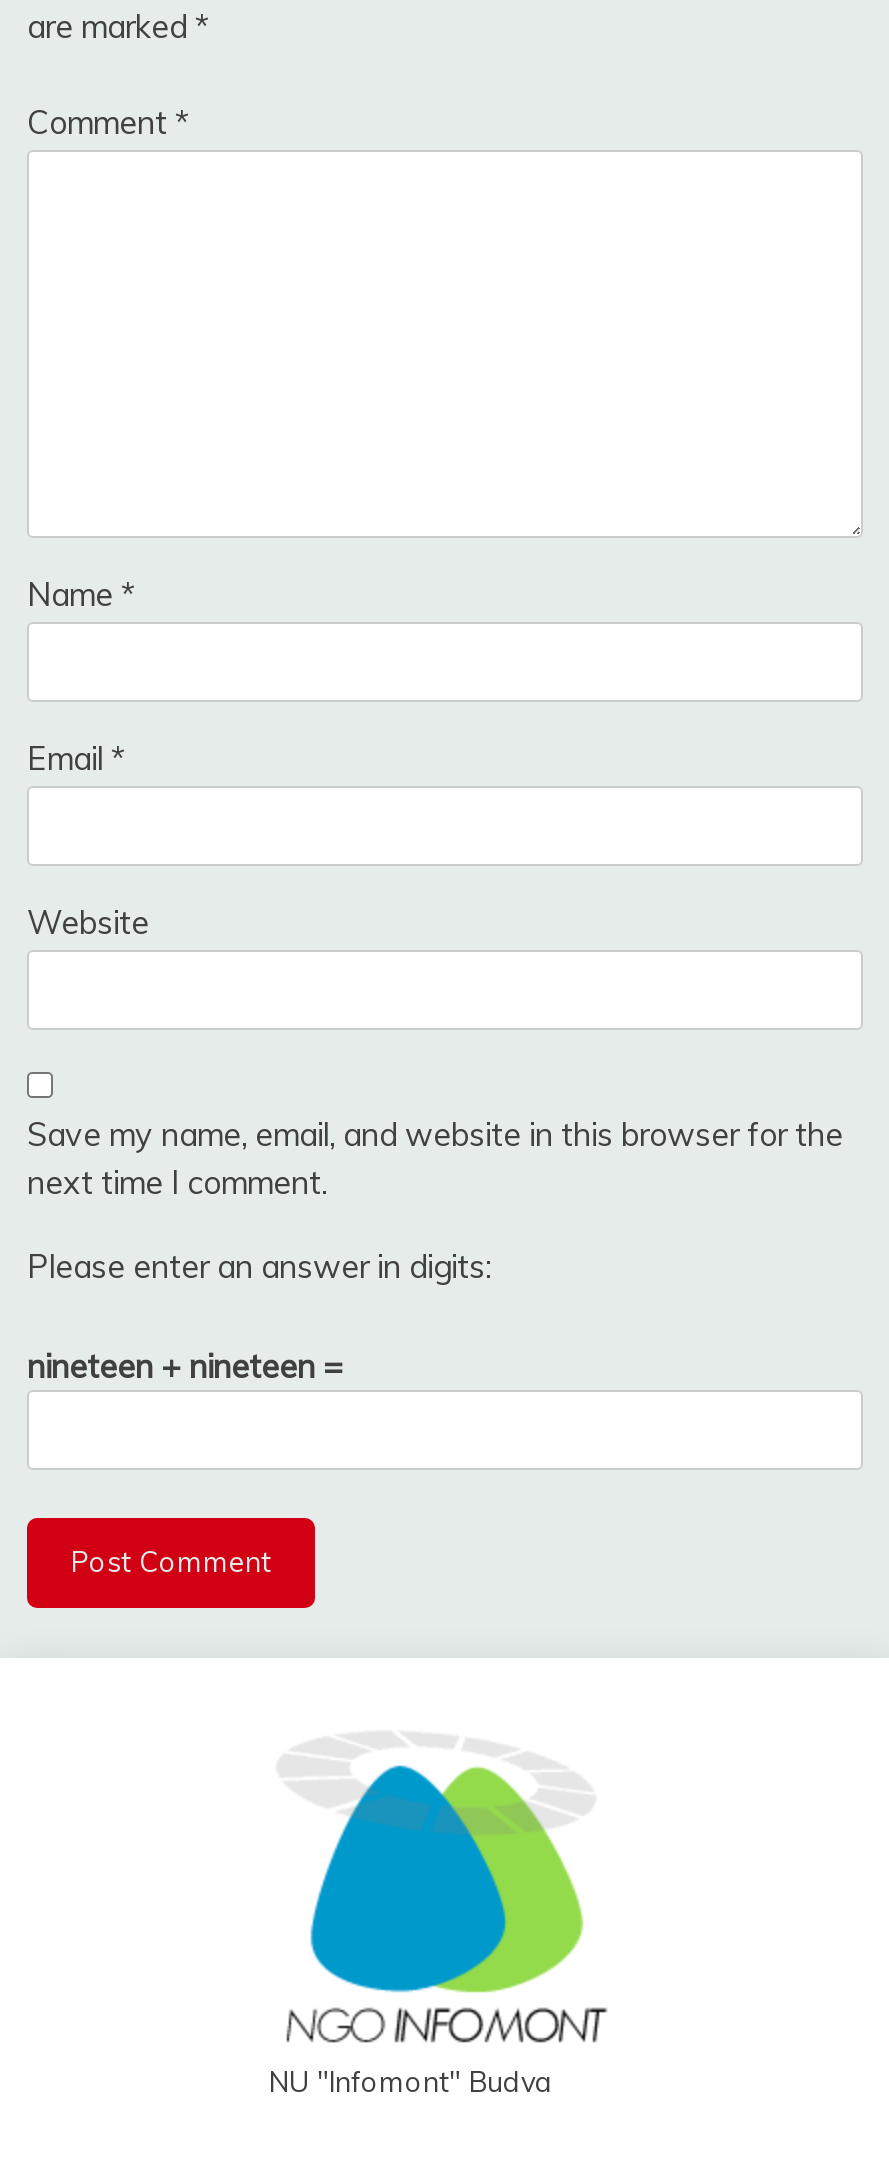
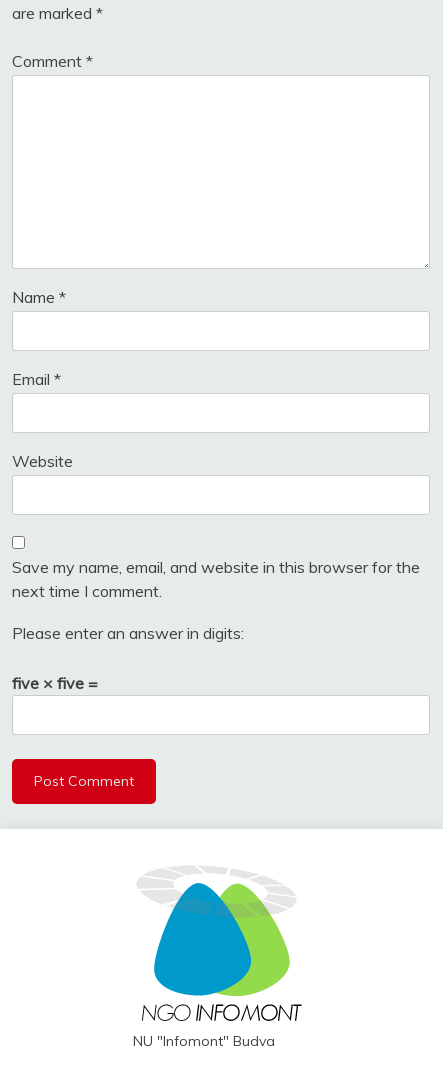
- nineteen + nineteen =
+ five × five =
